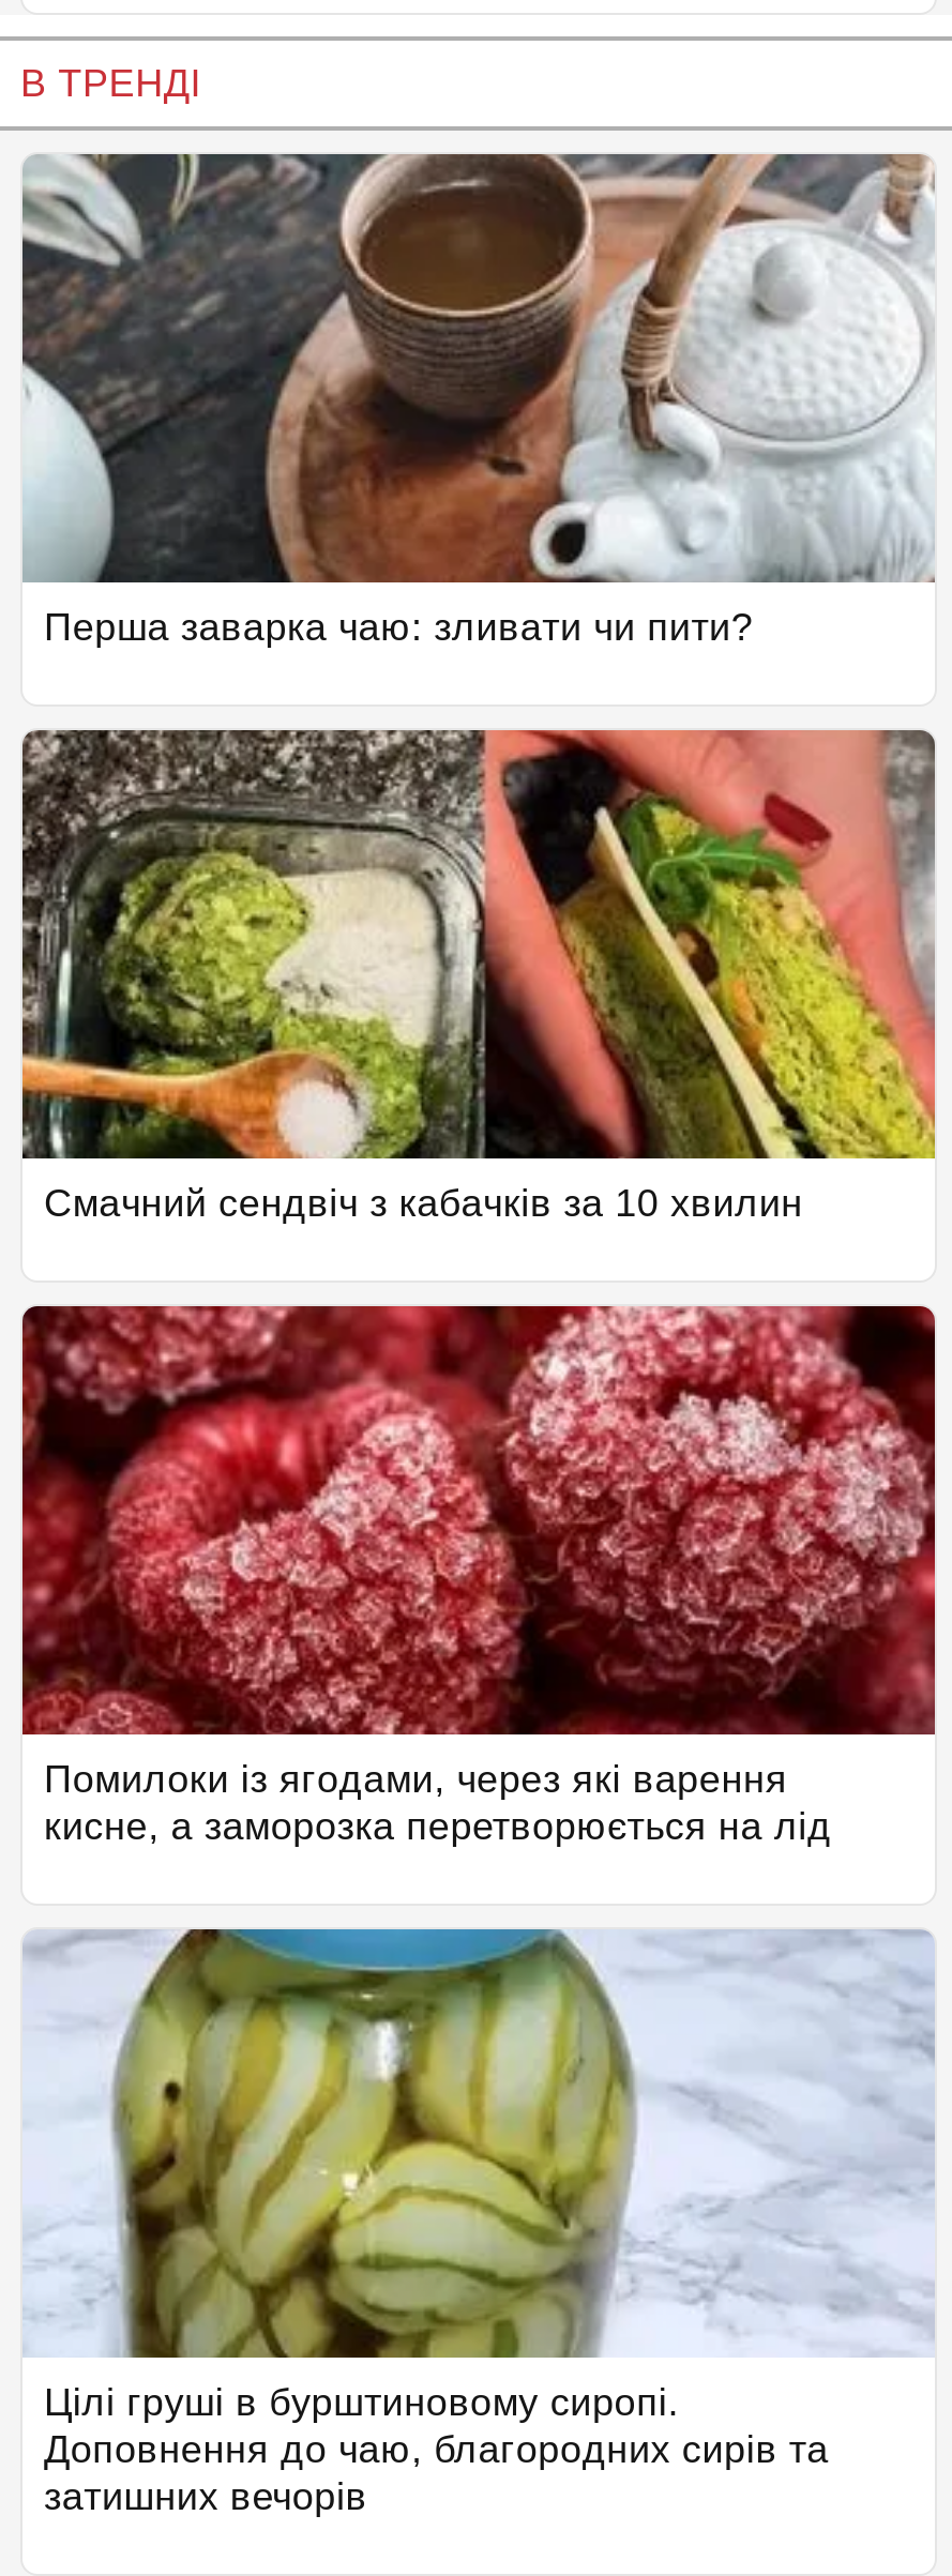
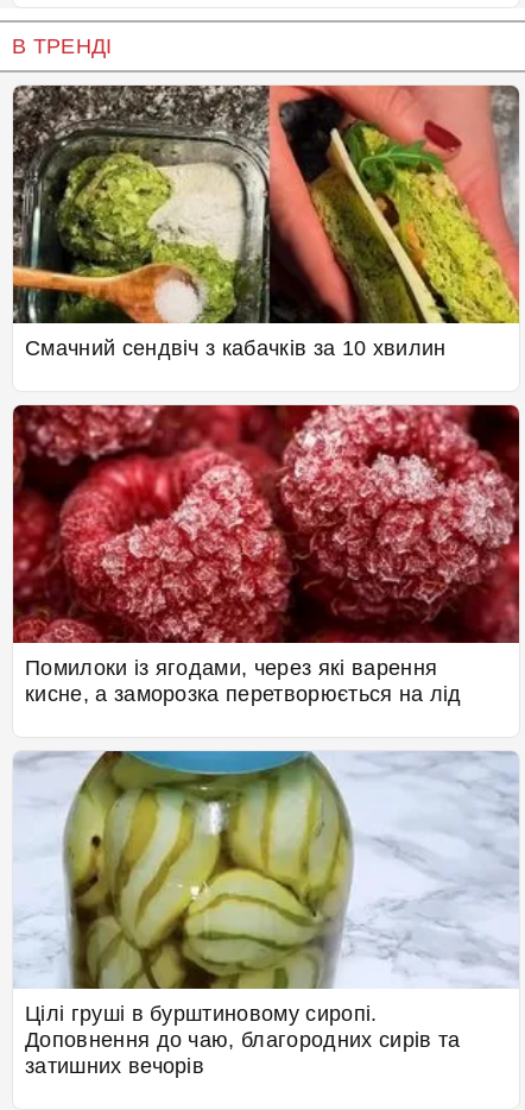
- [image]
- Перша заварка чаю: зливати чи пити?
